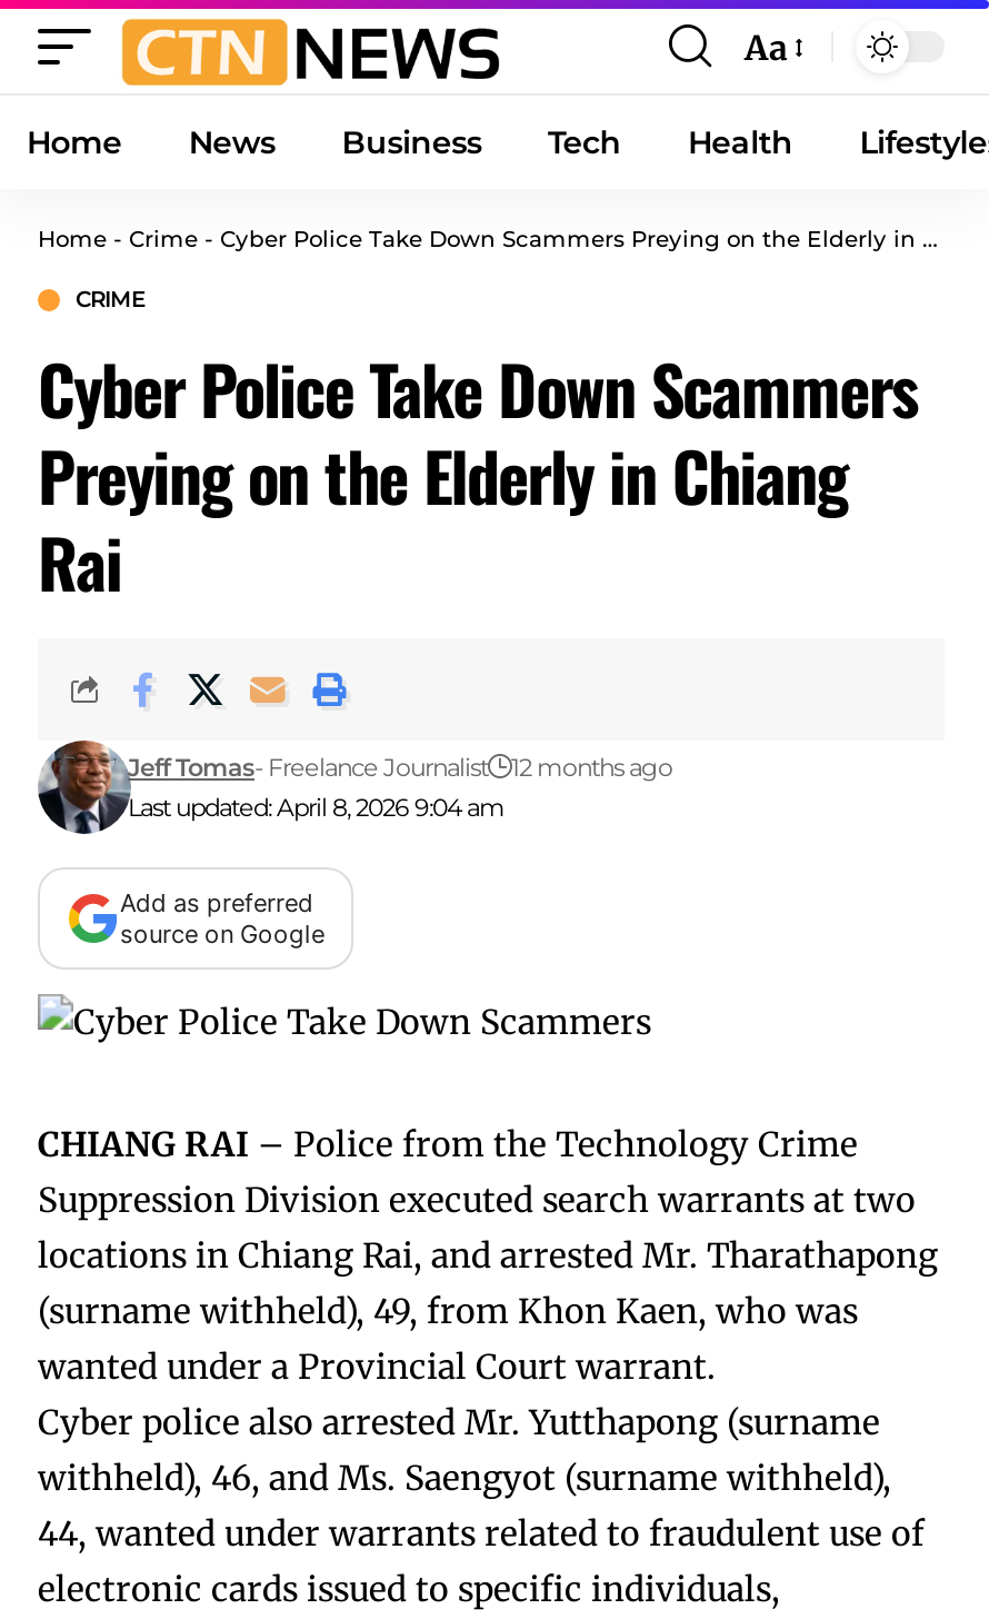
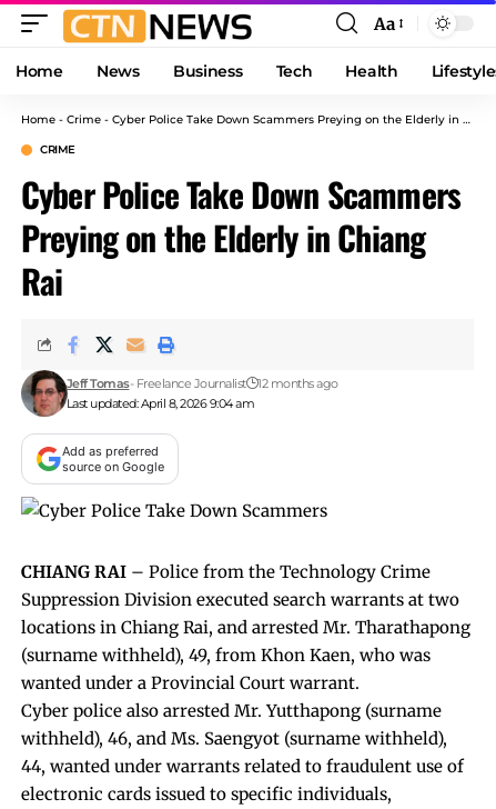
- [image]
+ [image]
